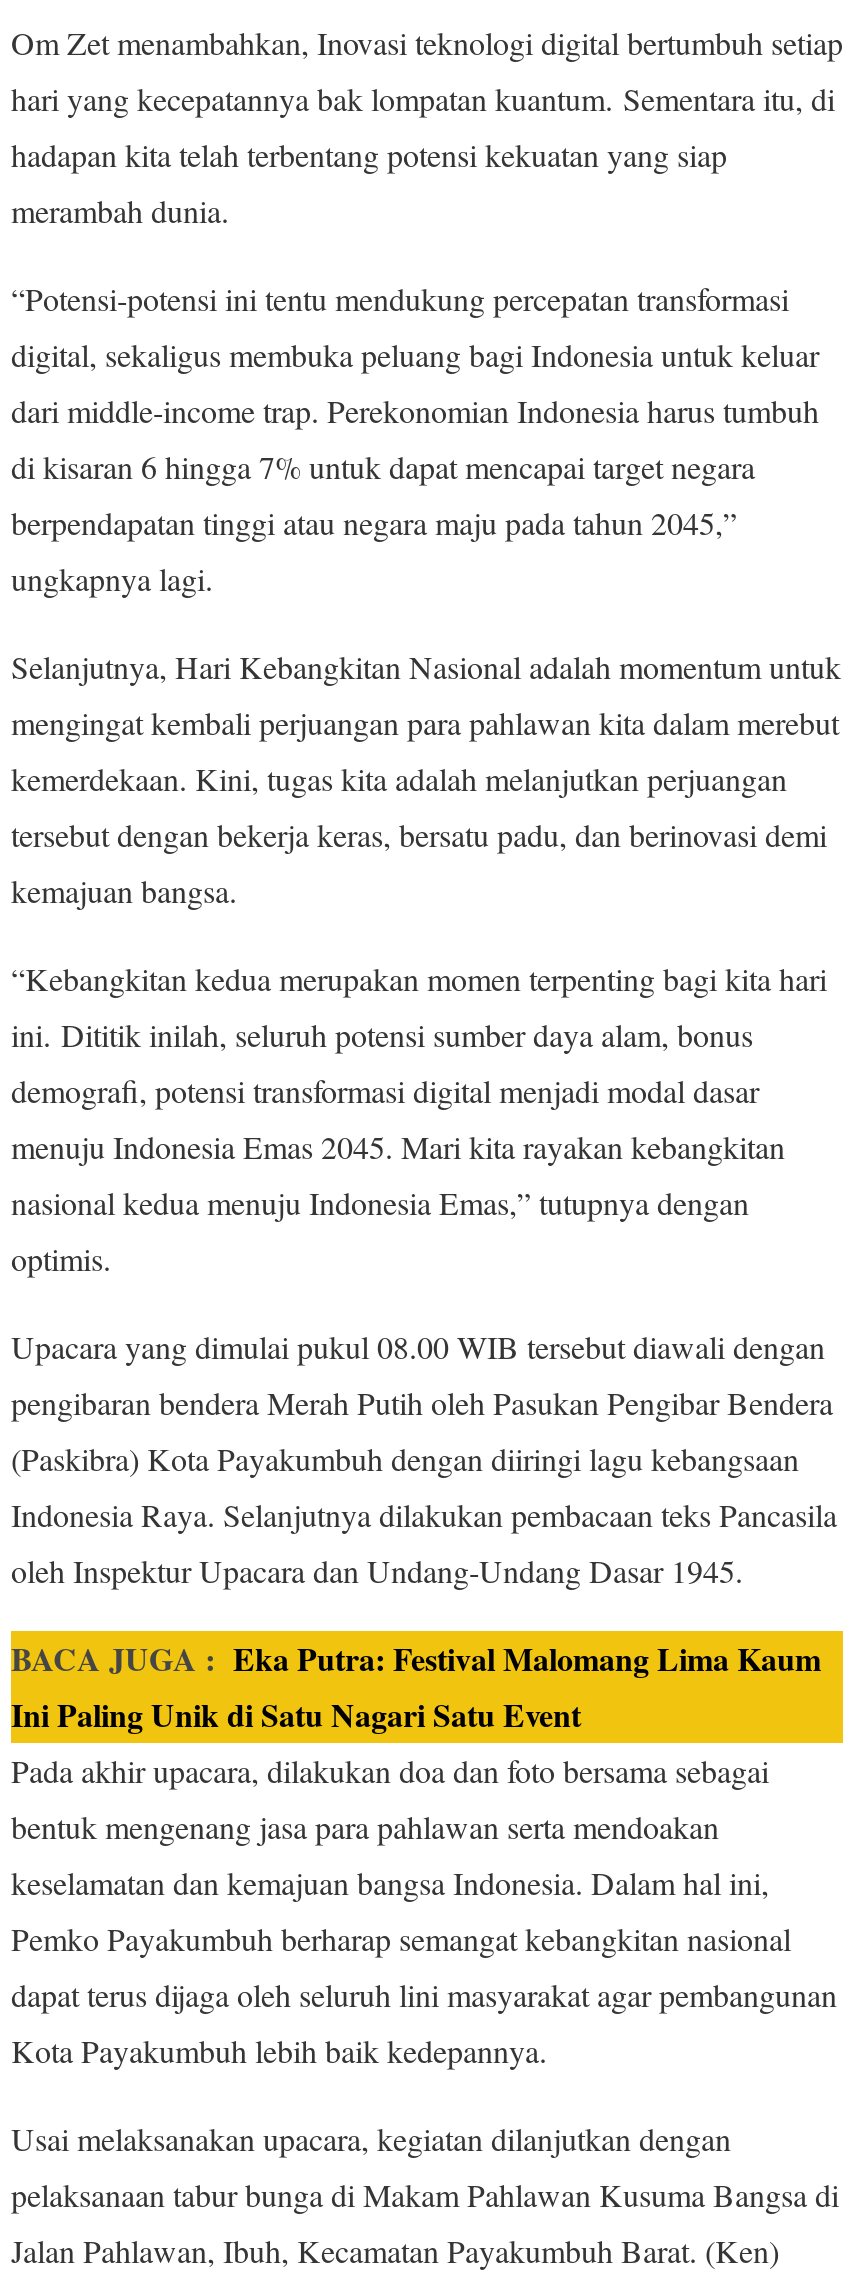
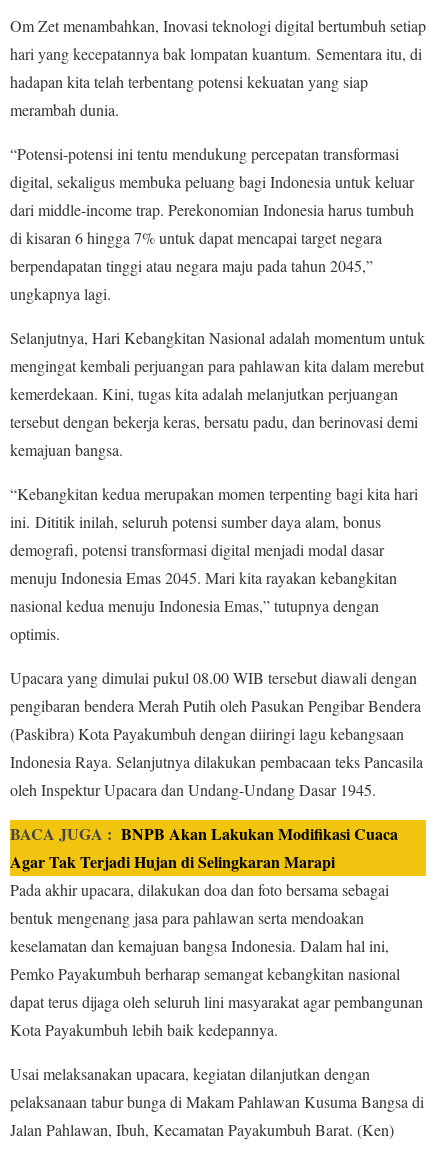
- BACA JUGA : Eka Putra: Festival Malomang Lima Kaum
- Ini Paling Unik di Satu Nagari Satu Event
+ BACA JUGA : BNPB Akan Lakukan Modifikasi Cuaca
+ Agar Tak Terjadi Hujan di Selingkaran Marapi
